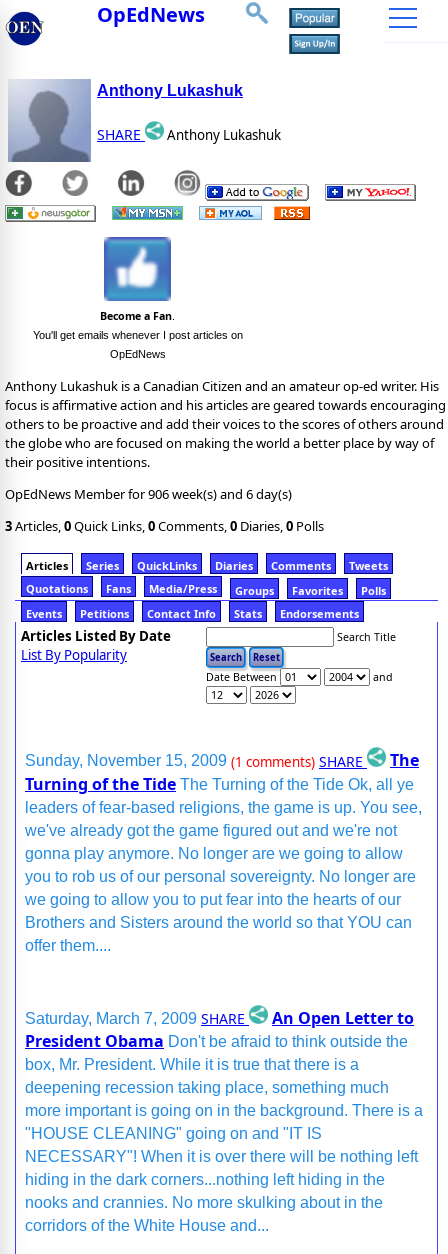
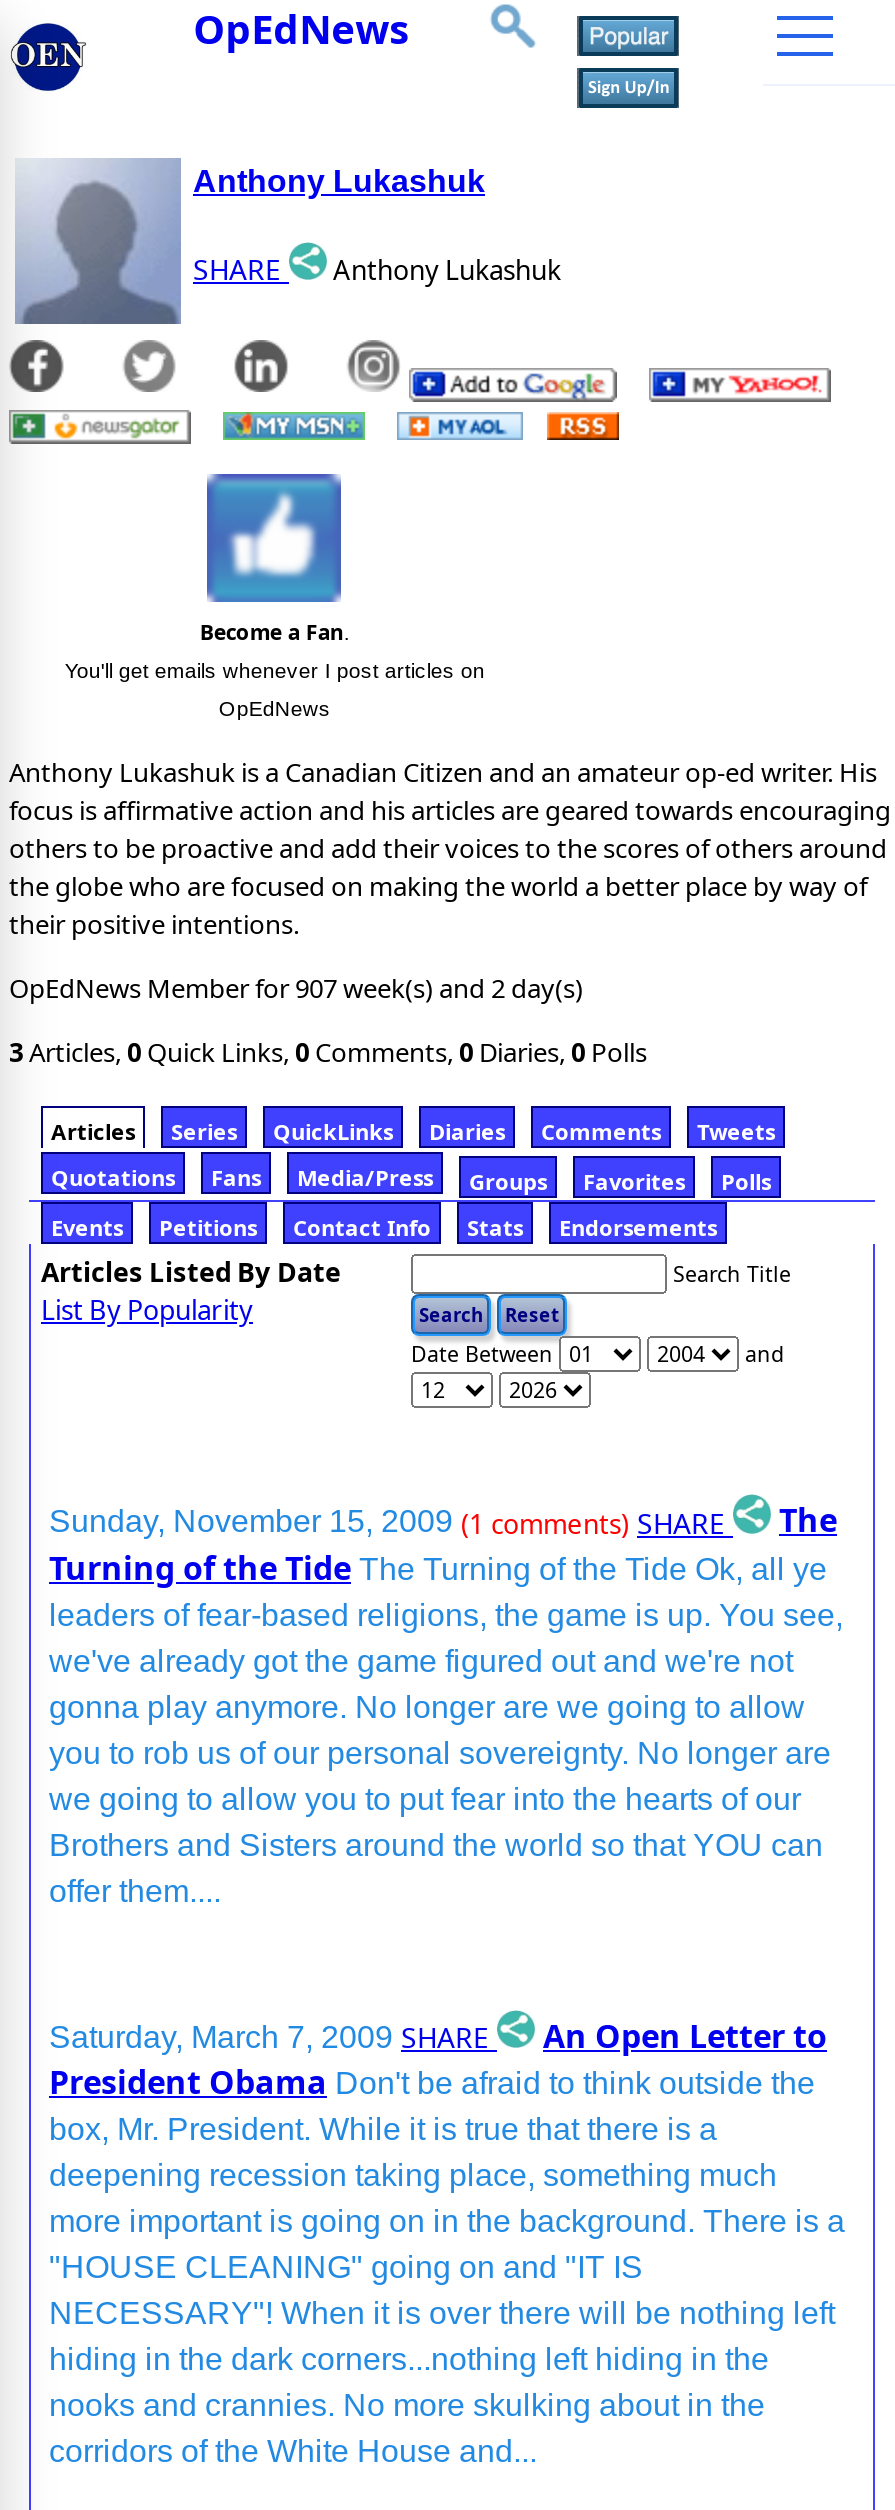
- OpEdNews Member for 906 week(s) and 6 day(s)
+ OpEdNews Member for 907 week(s) and 2 day(s)
